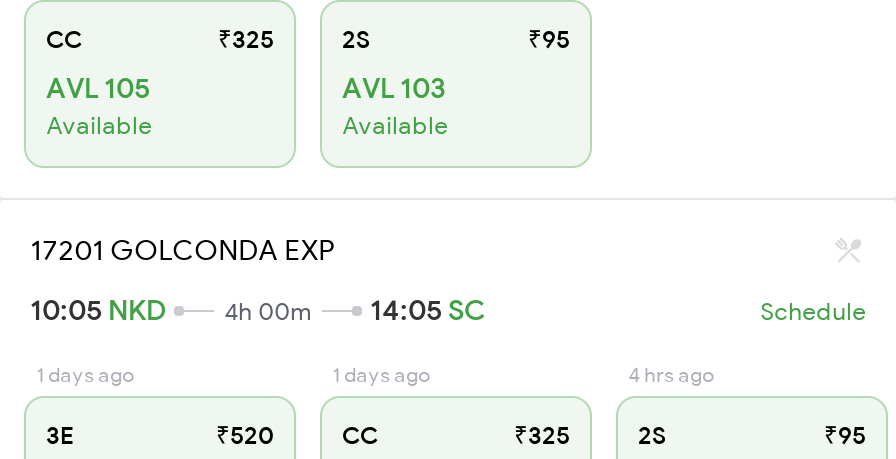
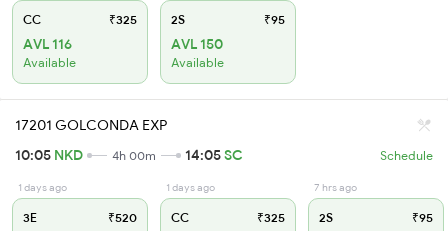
- AVL 105
+ AVL 116

- AVL 103
+ AVL 150

- 4 hrs ago
+ 7 hrs ago
